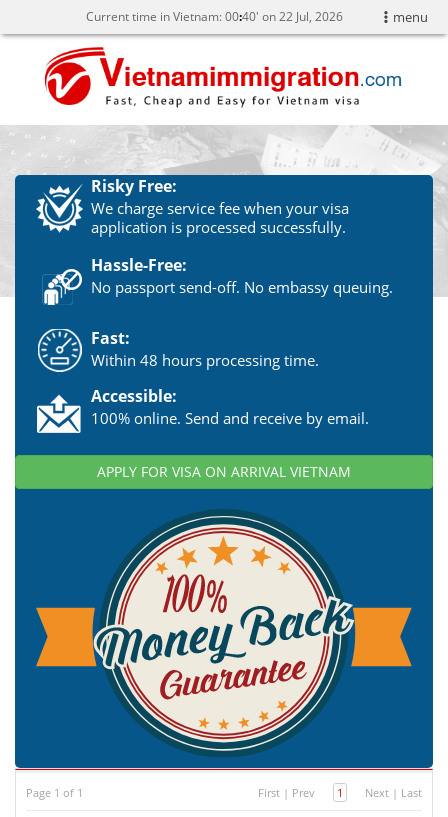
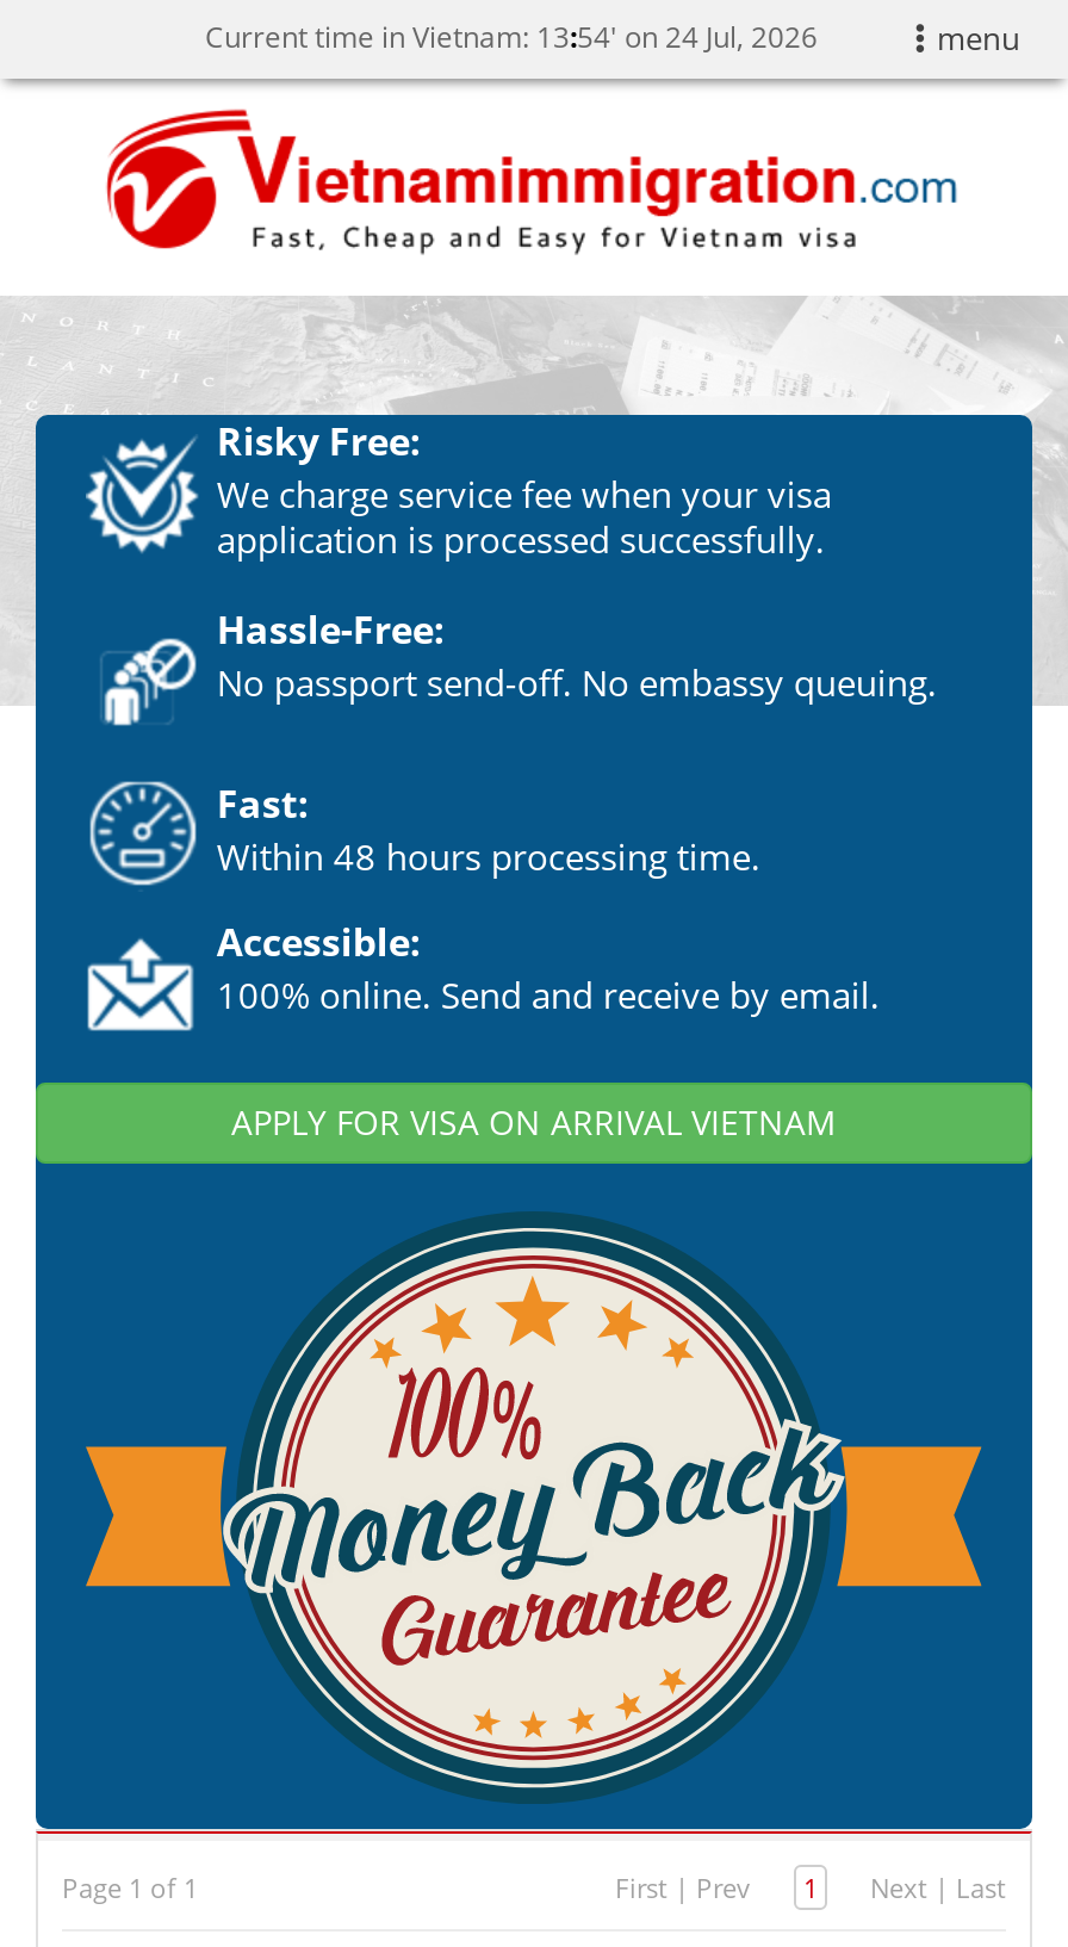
- Current time in Vietnam: 00:40' on 22 Jul, 2026
+ Current time in Vietnam: 13:54' on 24 Jul, 2026
